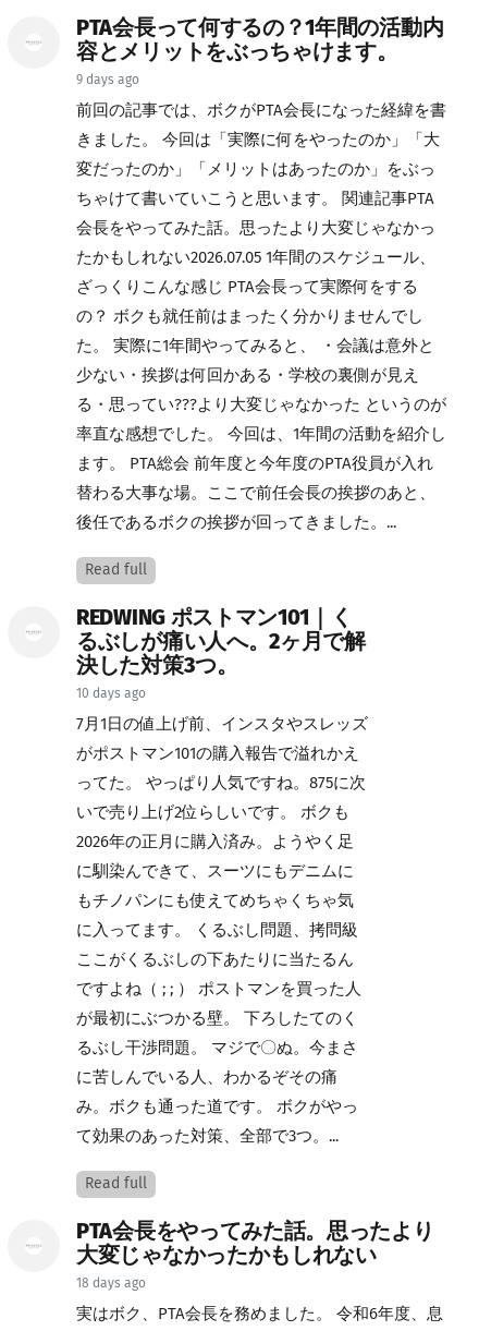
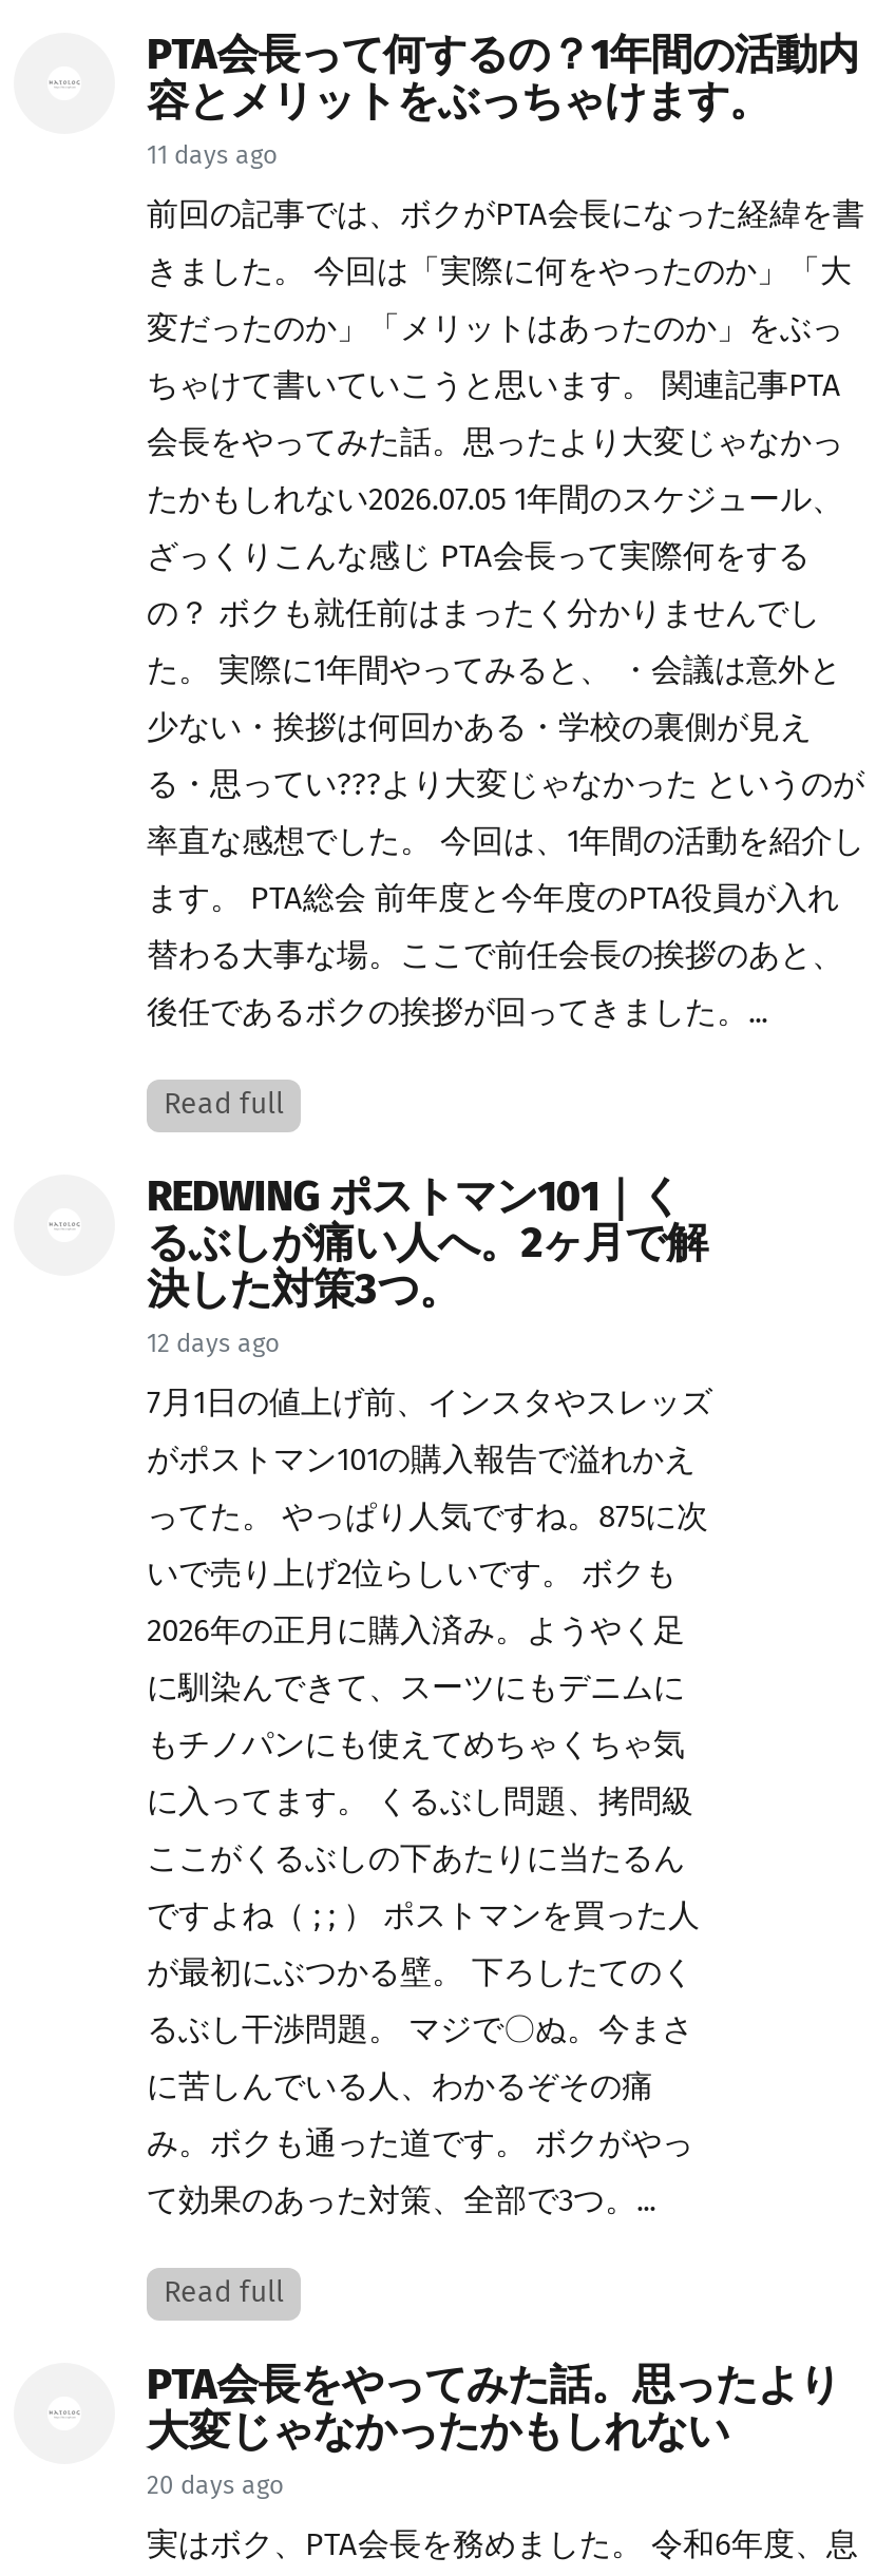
- 9 days ago
+ 11 days ago

- 10 days ago
+ 12 days ago

- 18 days ago
+ 20 days ago
